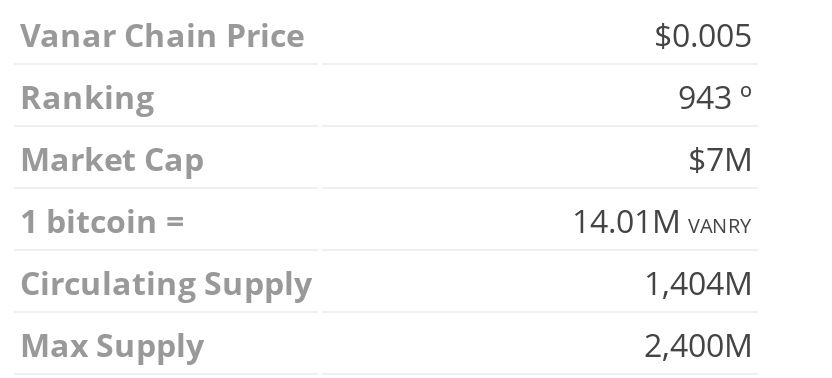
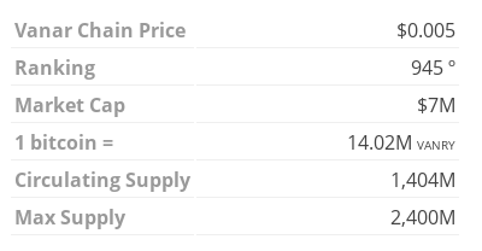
- 943 º
+ 945 º

- 14.01M VANRY
+ 14.02M VANRY
